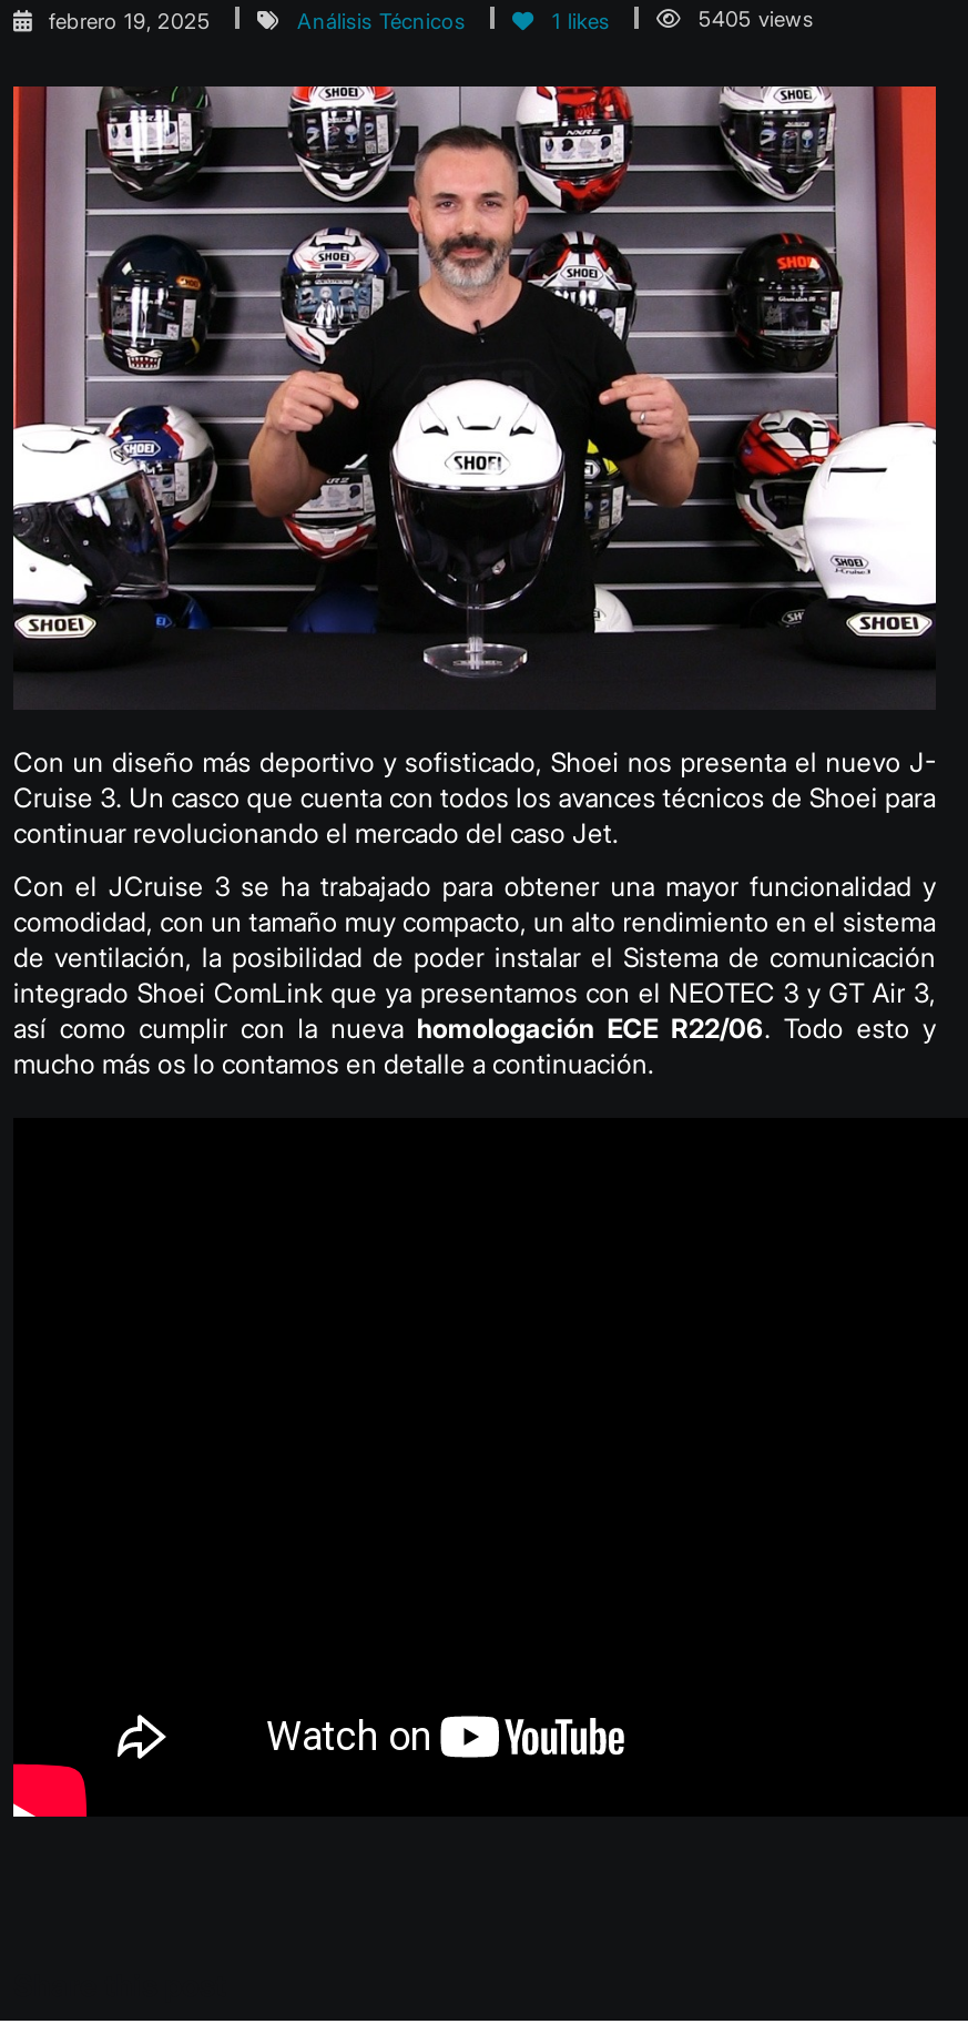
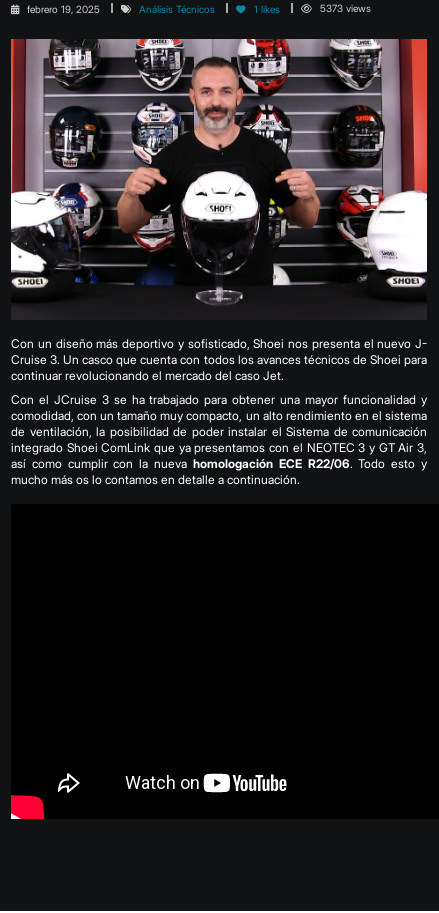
- 5405 views
+ 5373 views
